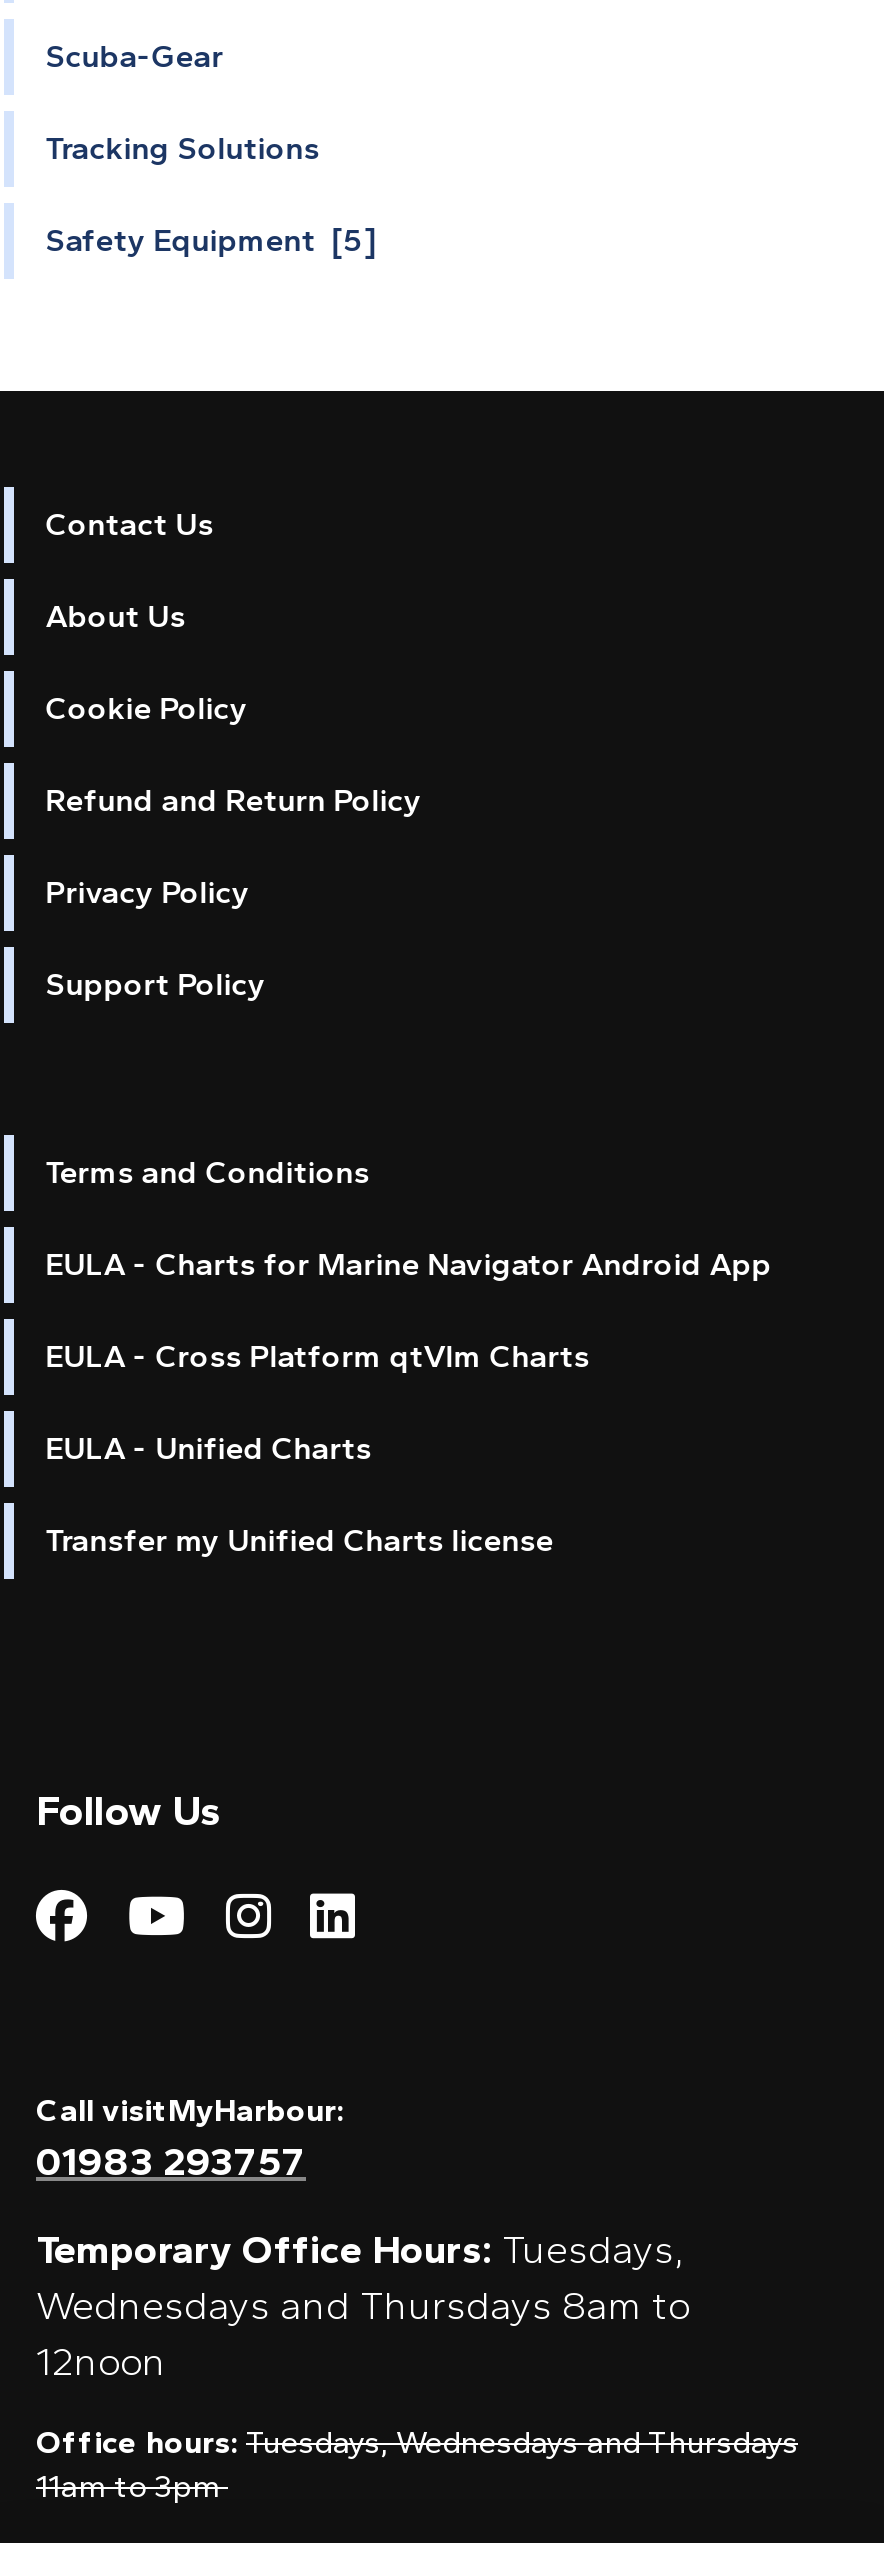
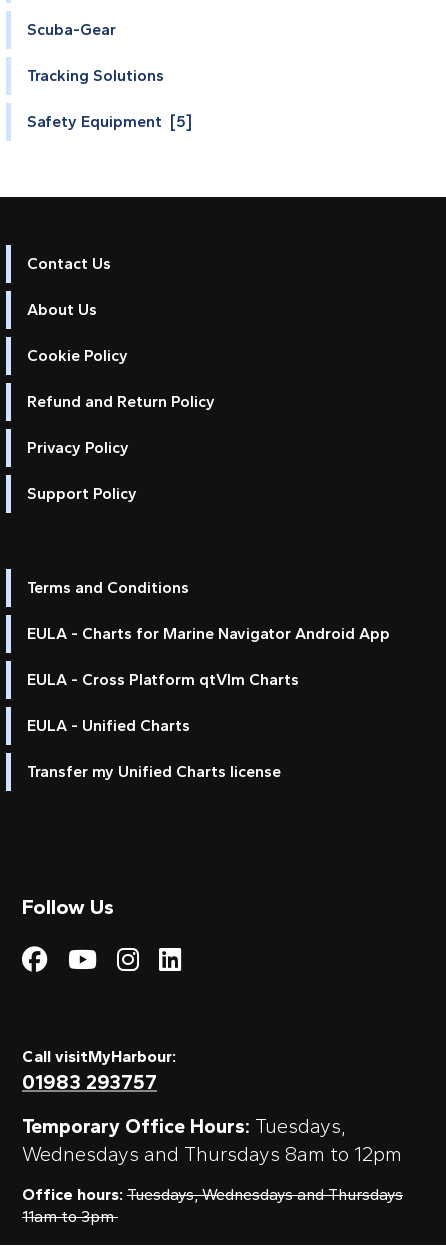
- Wednesdays and Thursdays 8am to
- 12noon
+ Wednesdays and Thursdays 8am to 12pm
